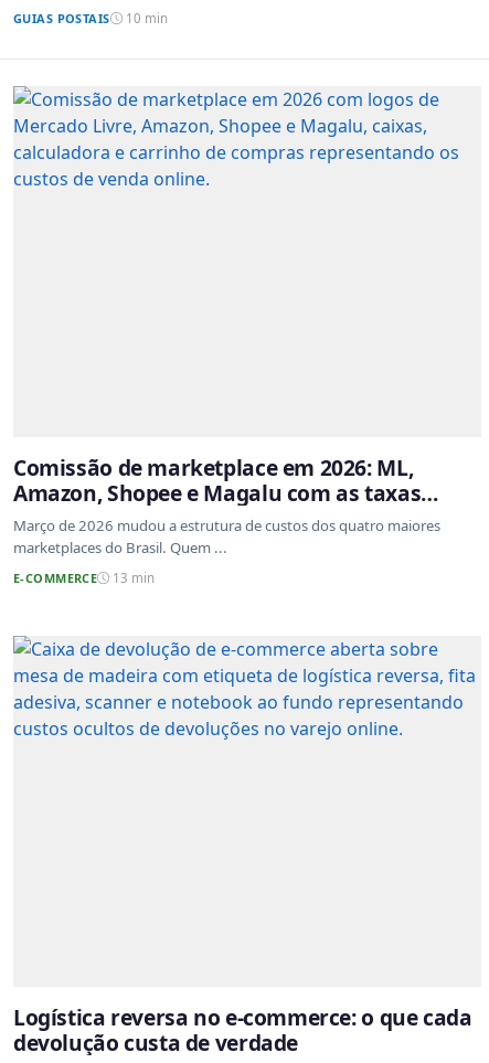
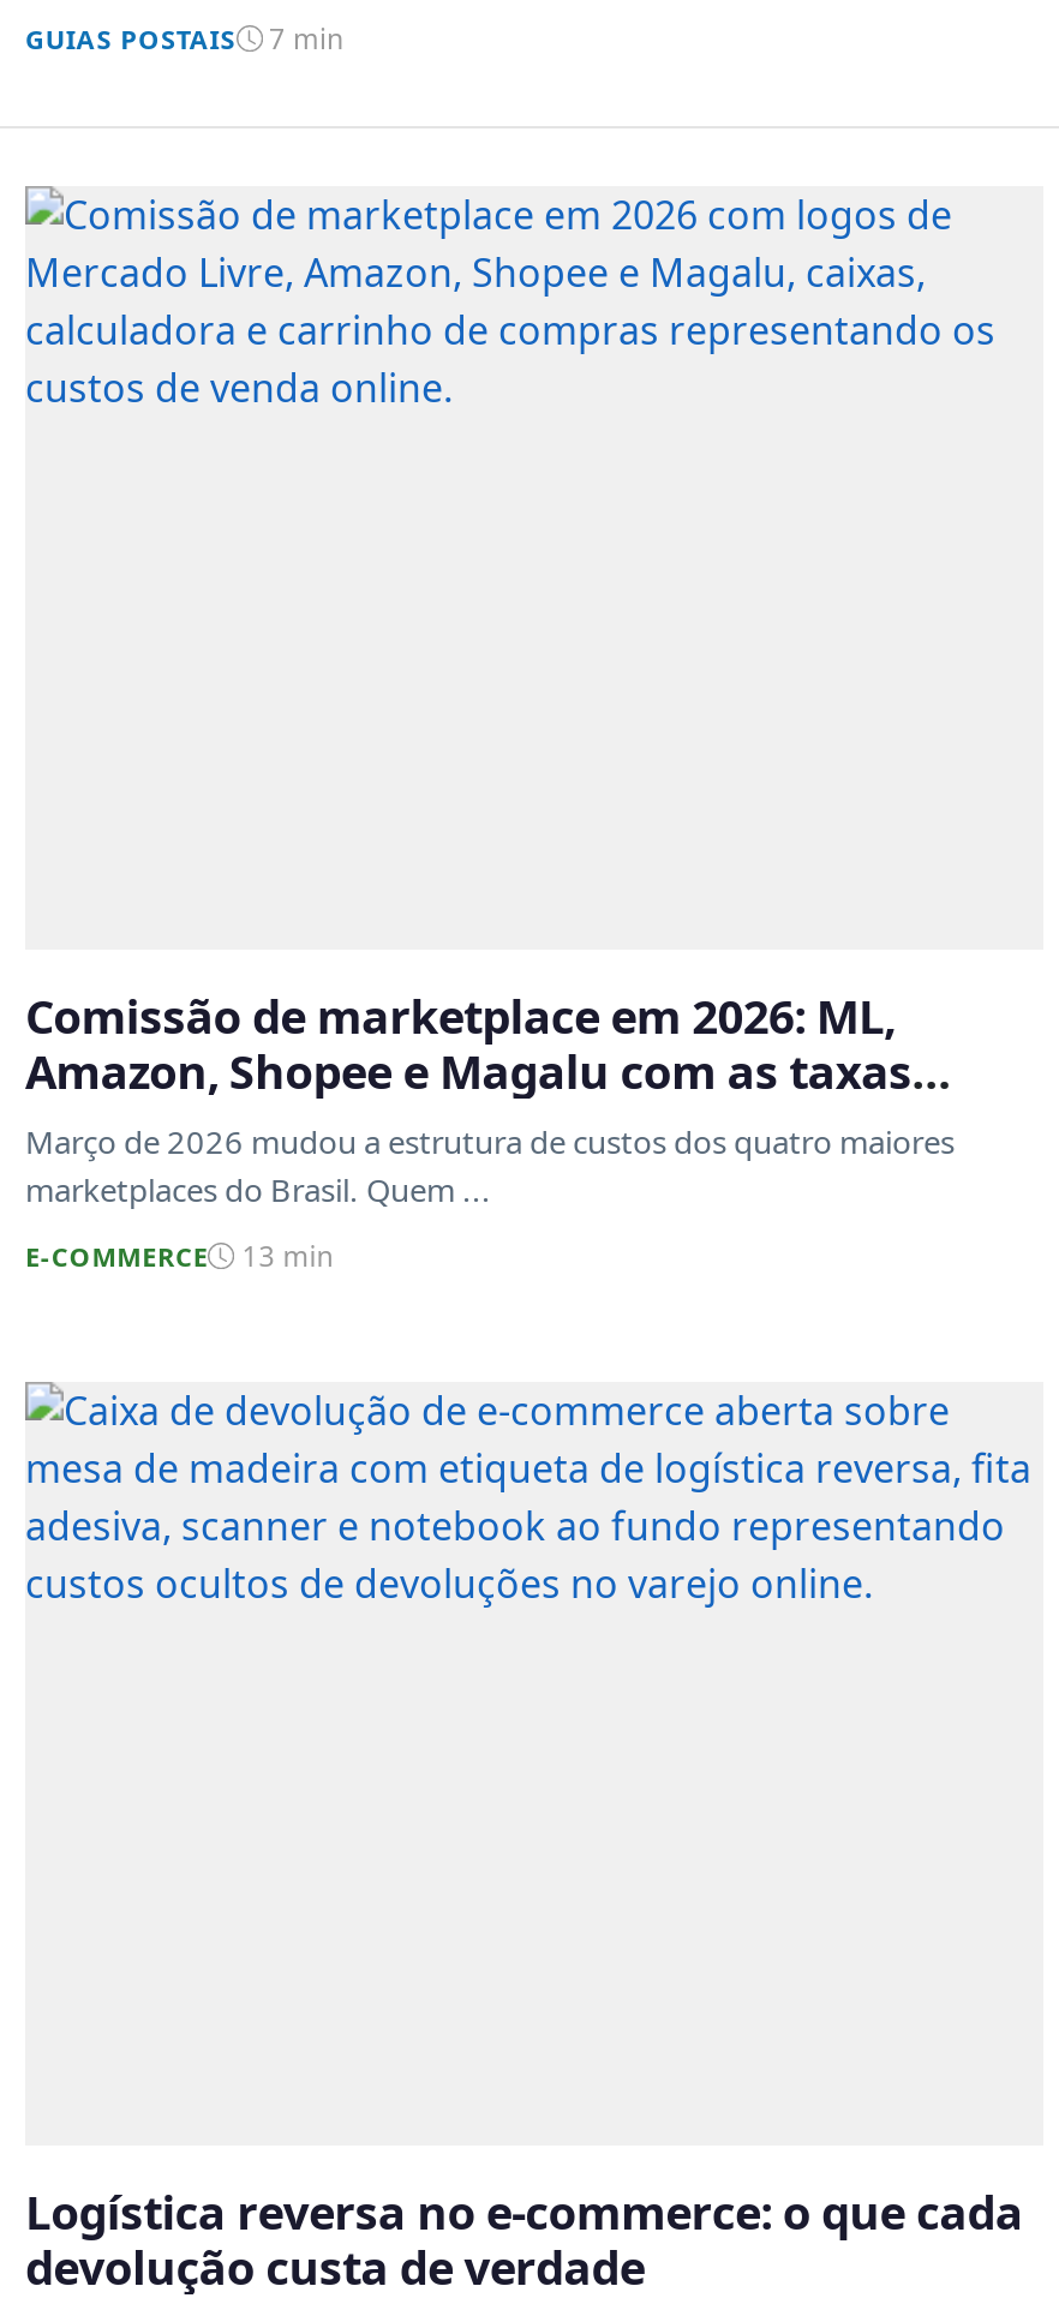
- GUIAS POSTAIS 10 min
+ GUIAS POSTAIS 7 min
